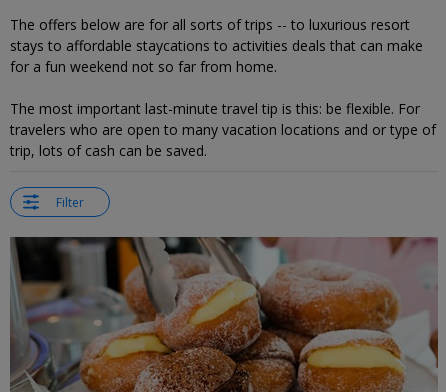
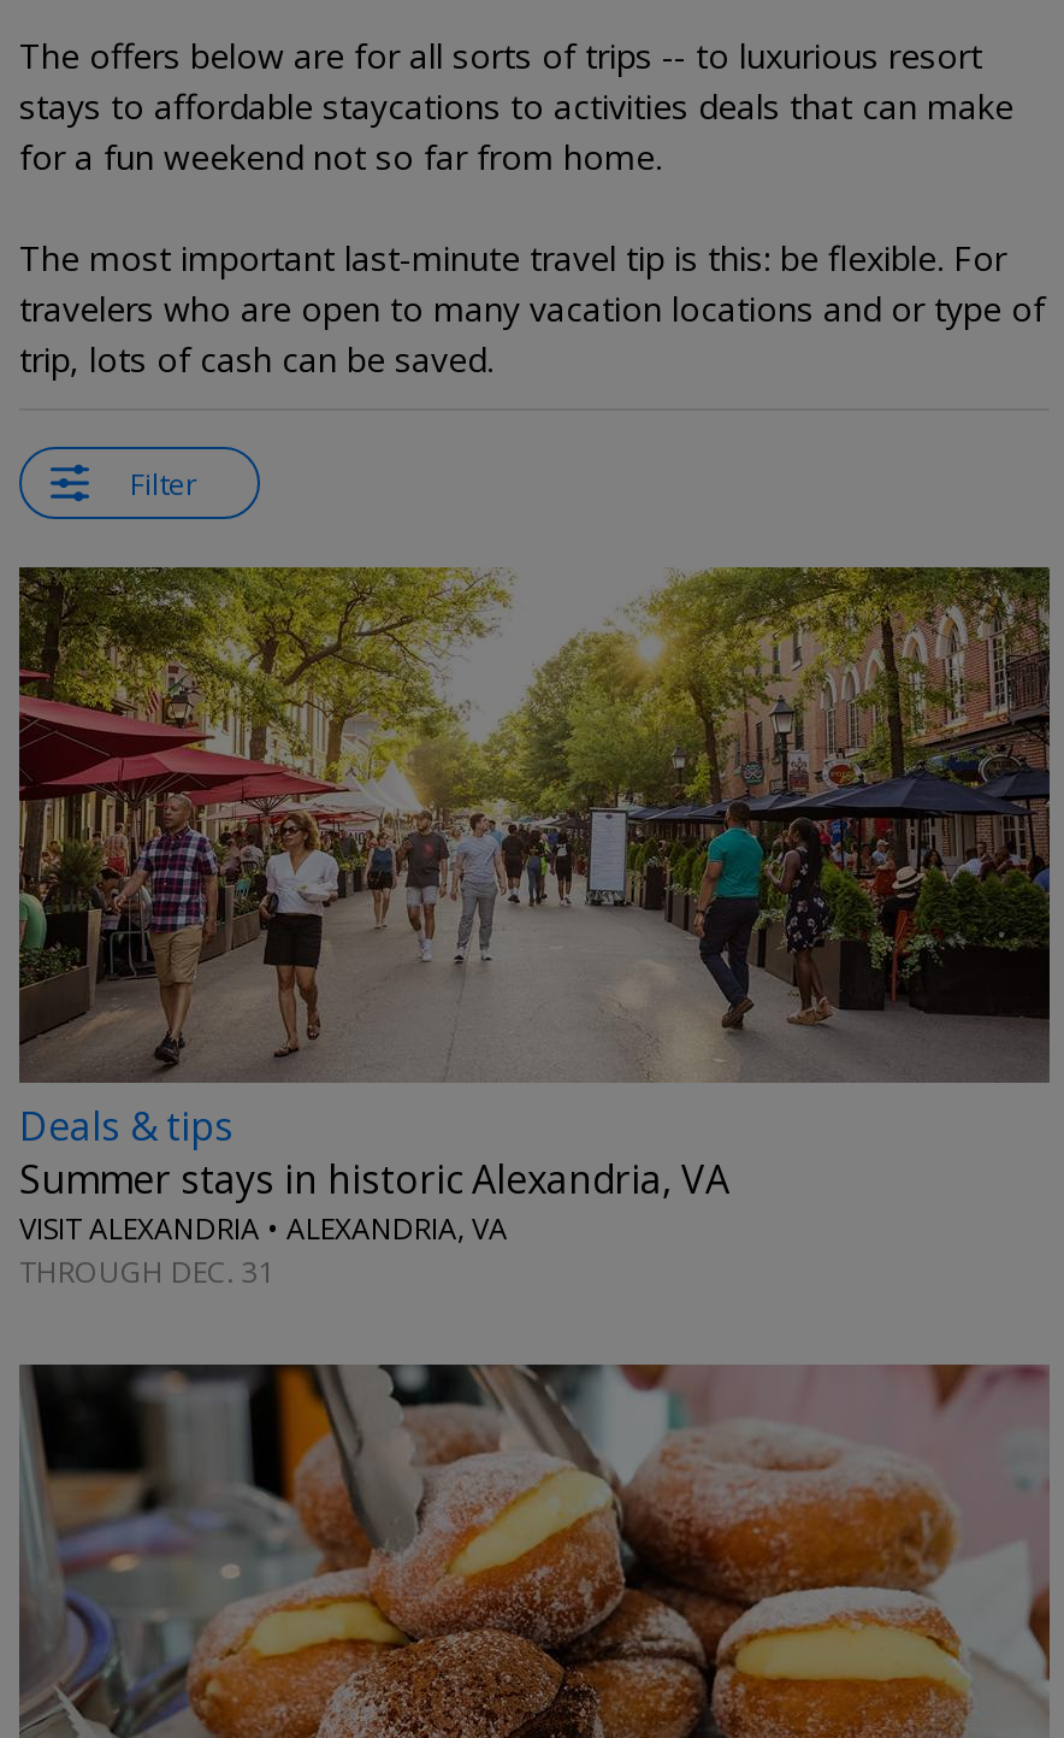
+ [image]
+ Deals & tips
+ Summer stays in historic Alexandria, VA
+ VISIT ALEXANDRIA • ALEXANDRIA, VA
+ THROUGH DEC. 31
